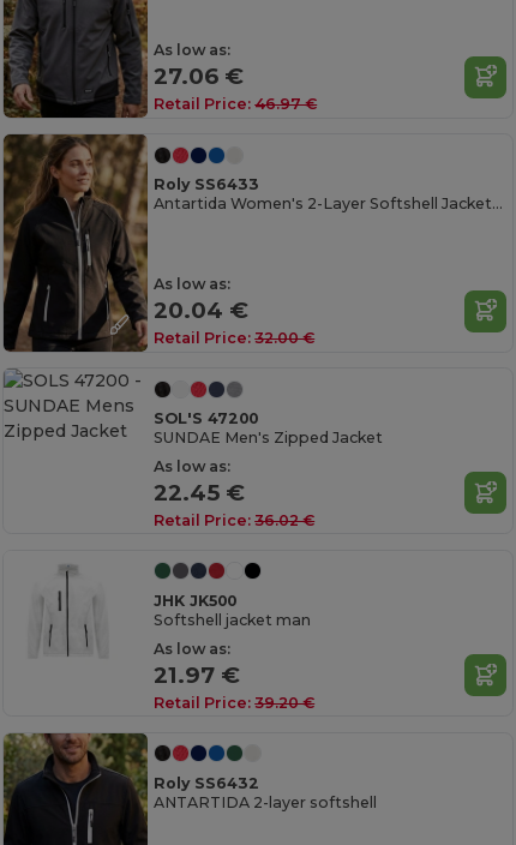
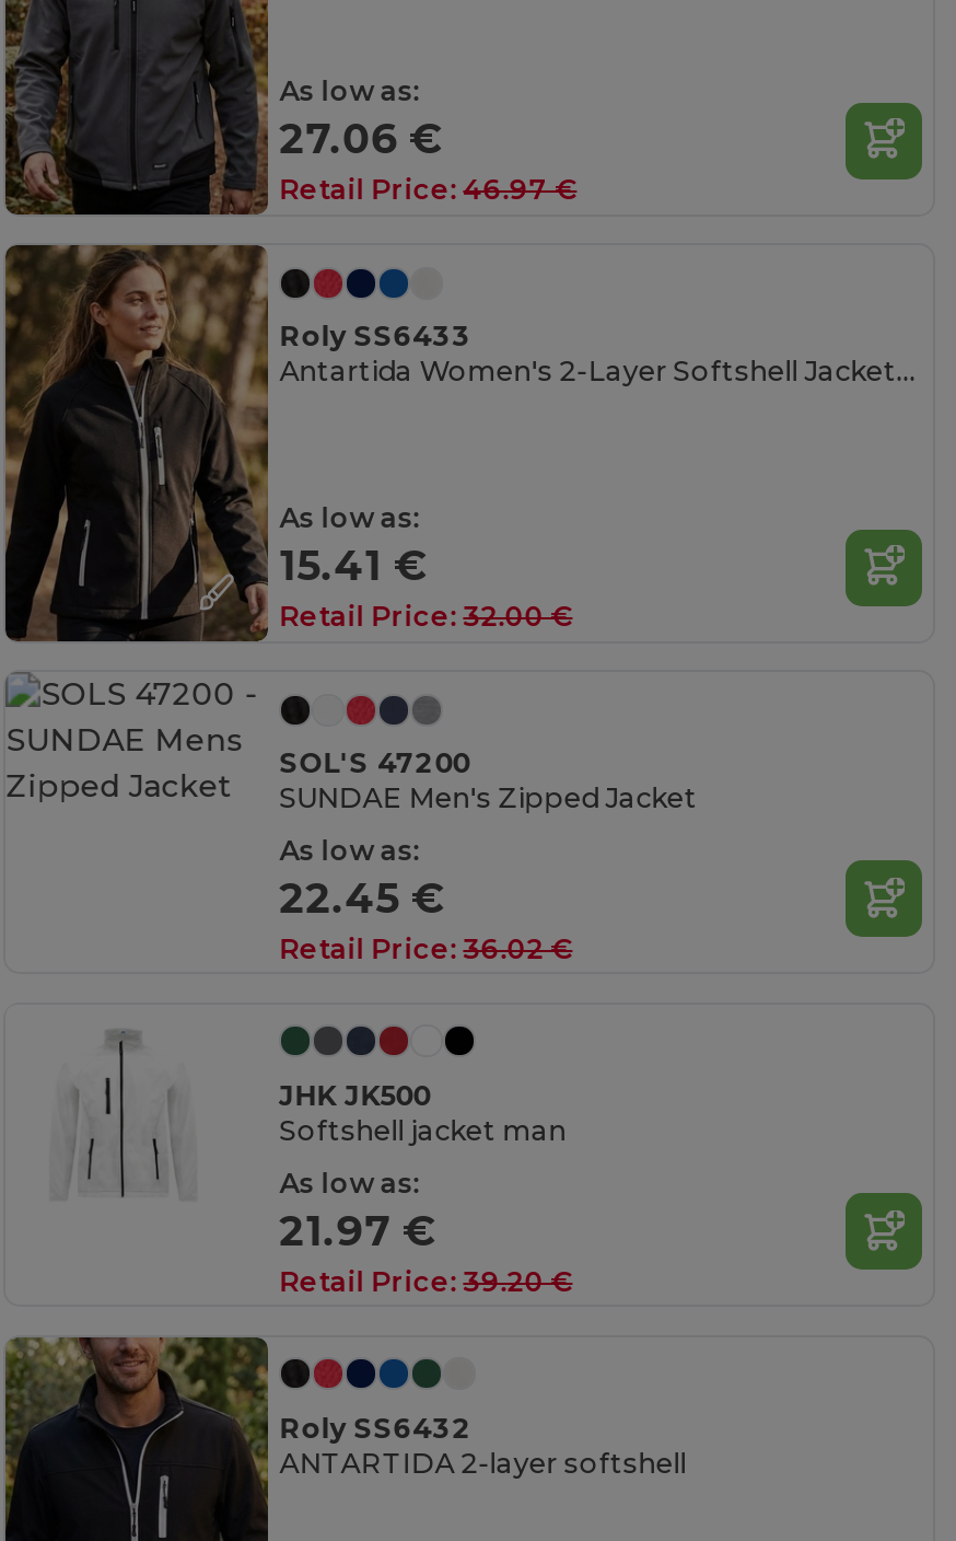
- 20.04 €
+ 15.41 €
